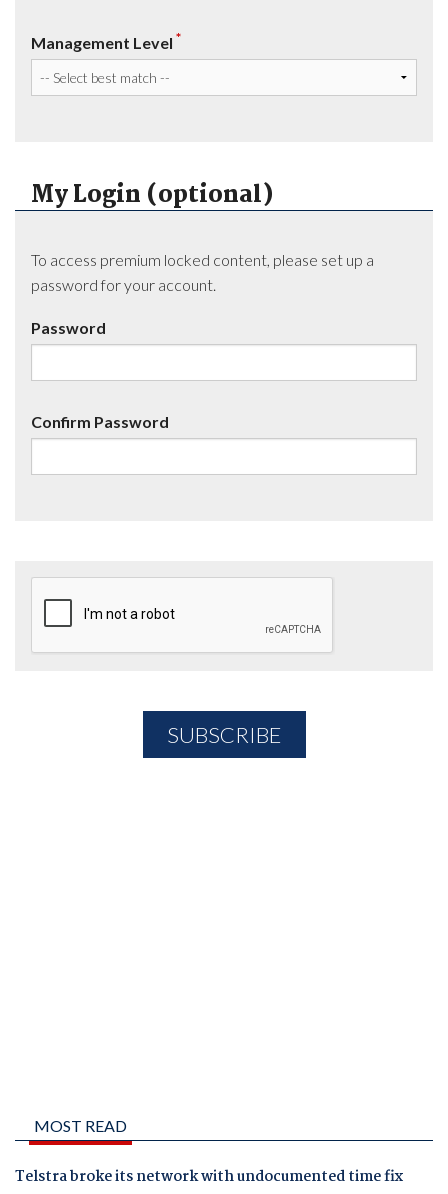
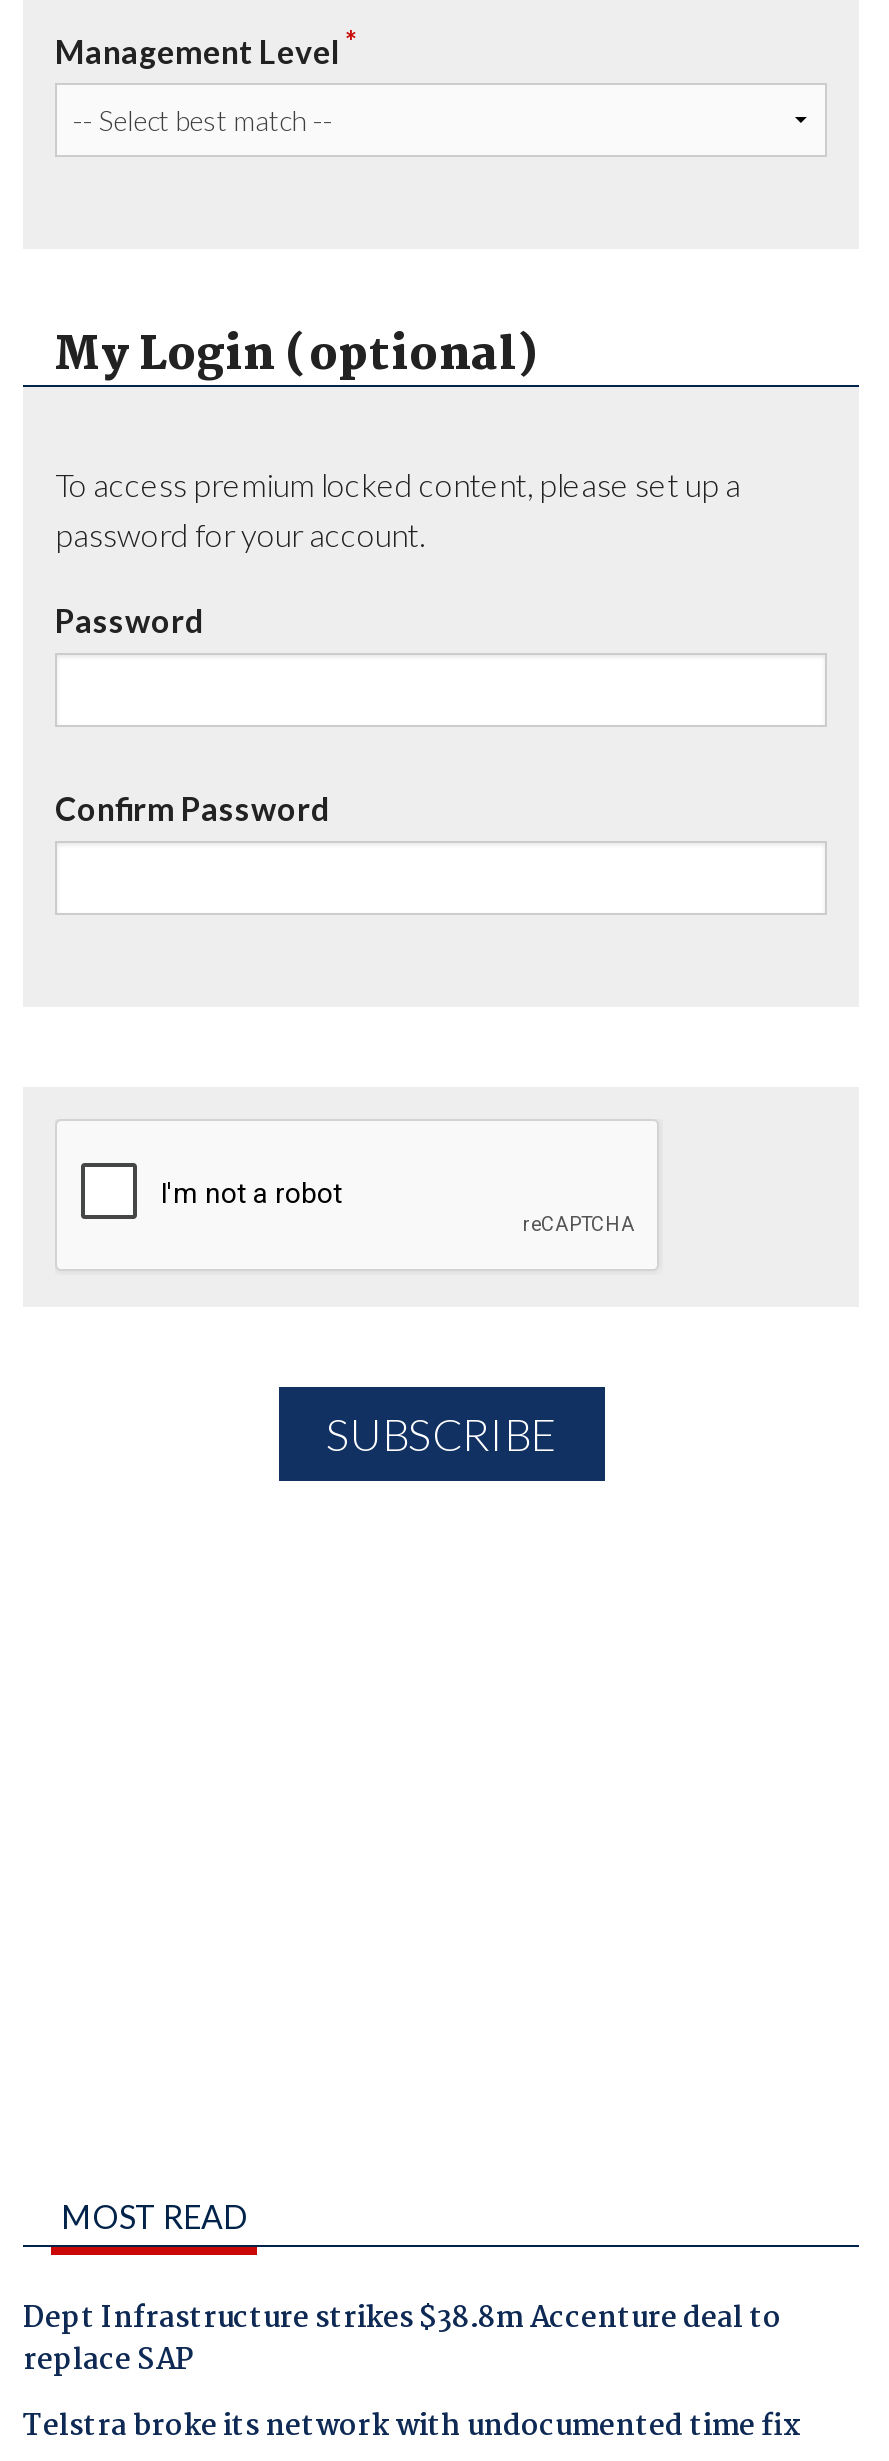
+ Dept Infrastructure strikes $38.8m Accenture deal to
+ replace SAP
